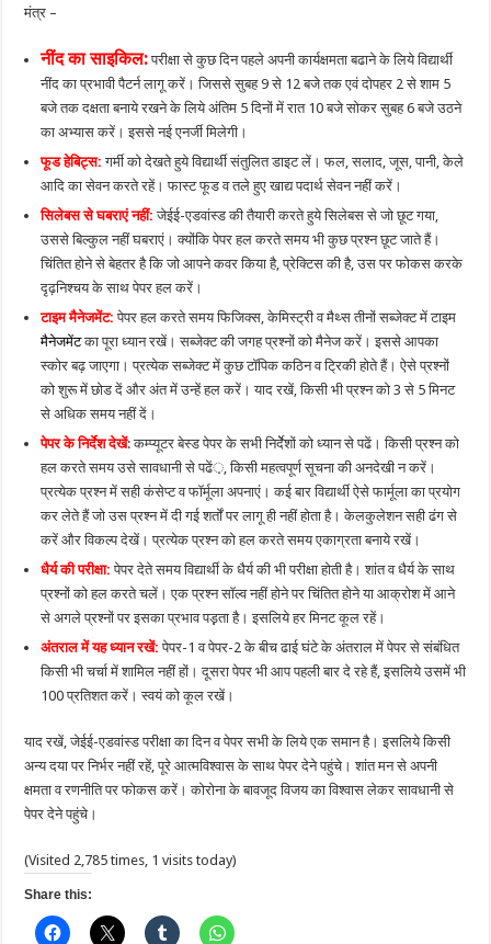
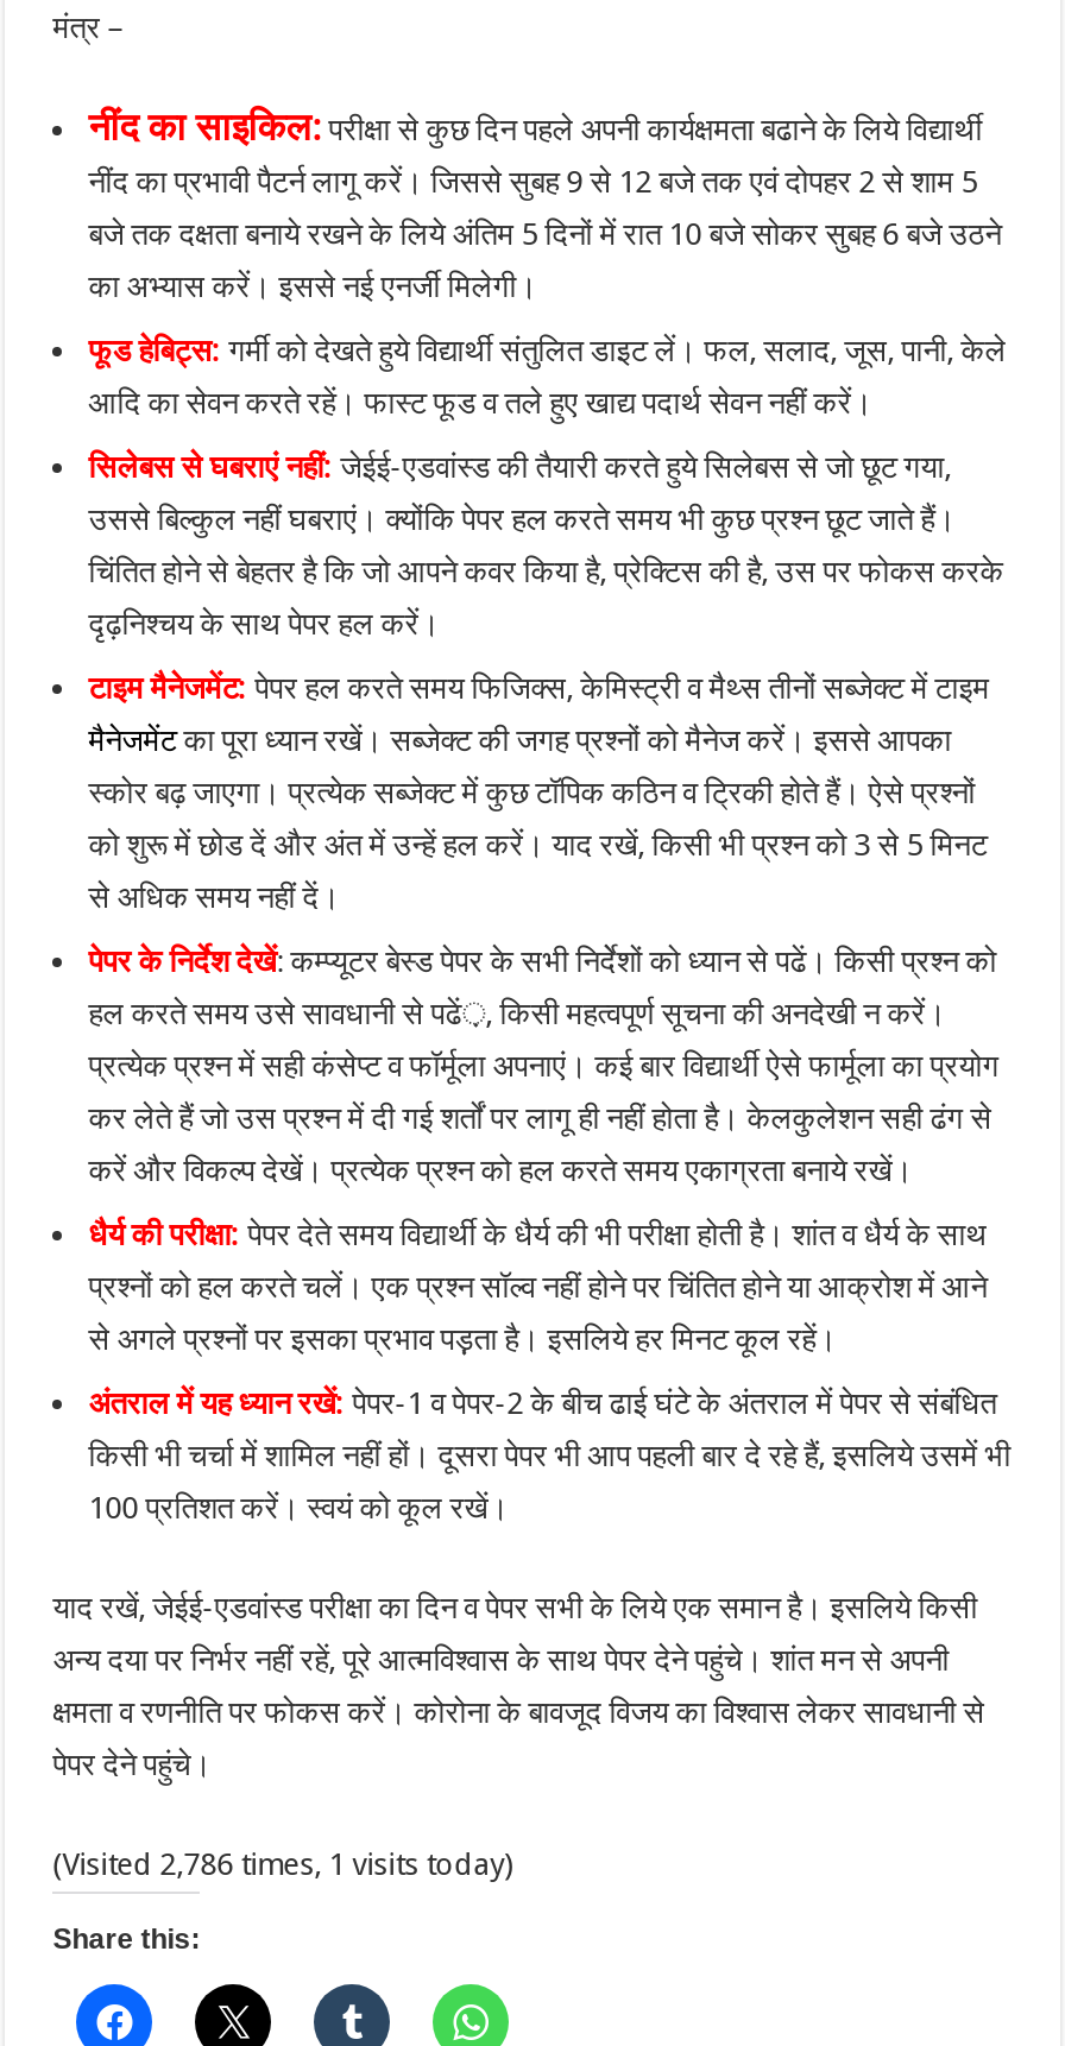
- (Visited 2,785 times, 1 visits today)
+ (Visited 2,786 times, 1 visits today)
